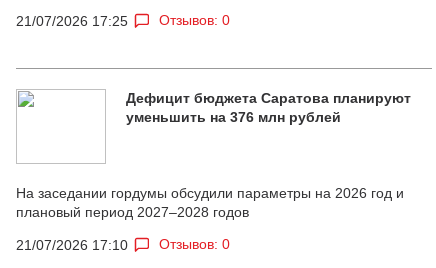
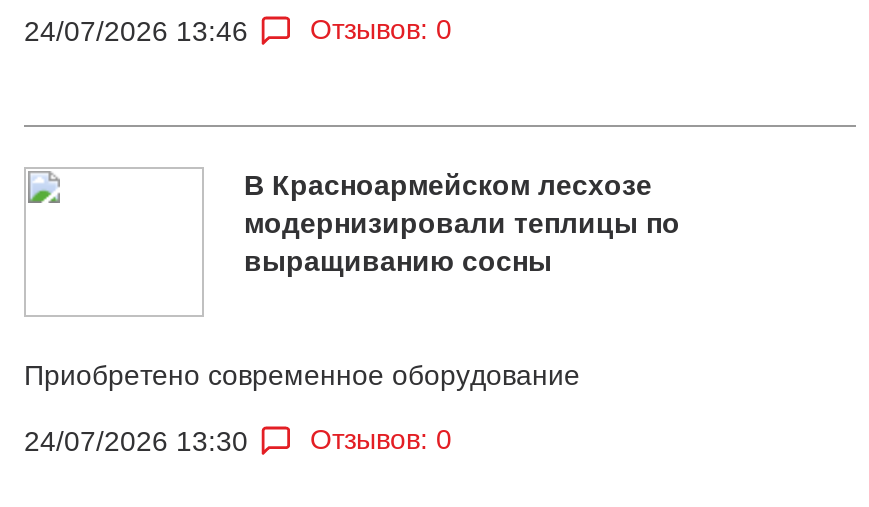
- 21/07/2026 17:25 Отзывов: 0
+ 24/07/2026 13:46 Отзывов: 0

- Дефицит бюджета Саратова планируют
- уменьшить на 376 млн рублей
+ В Красноармейском лесхозе
+ модернизировали теплицы по
+ выращиванию сосны

- На заседании гордумы обсудили параметры на 2026 год и
- плановый период 2027–2028 годов
+ Приобретено современное оборудование

- 21/07/2026 17:10 Отзывов: 0
+ 24/07/2026 13:30 Отзывов: 0
